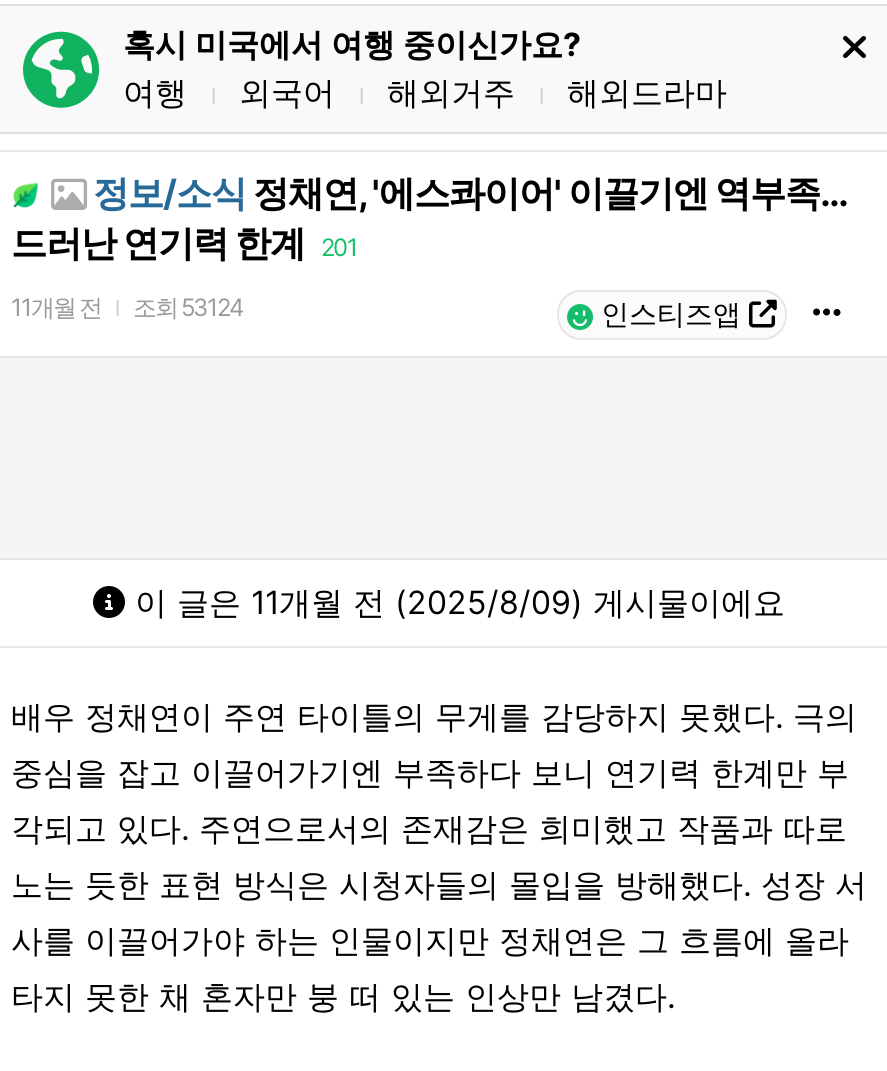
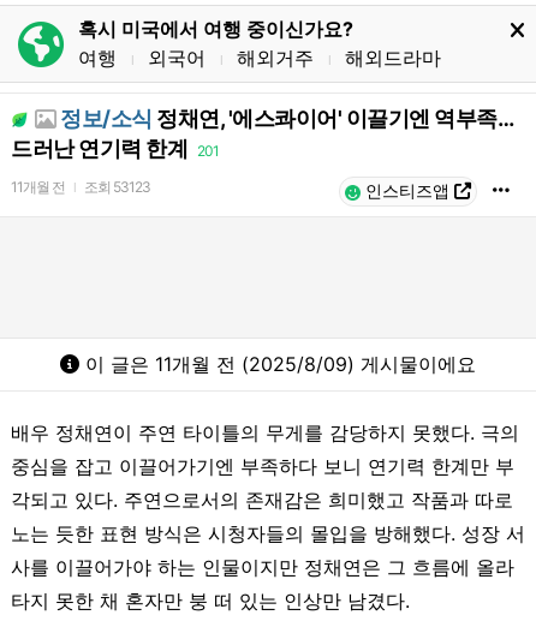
- 11개월 전 조회 53124
+ 11개월 전 조회 53123
